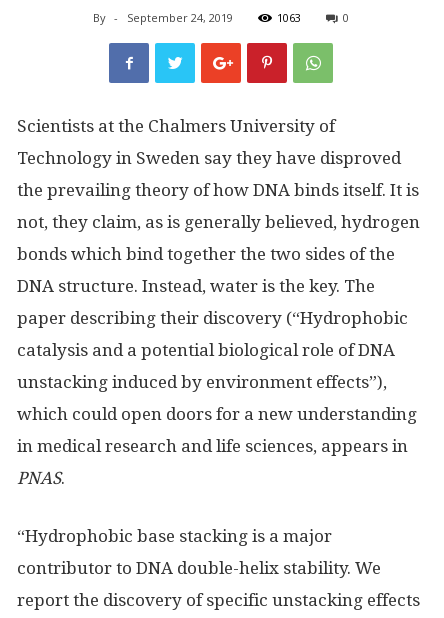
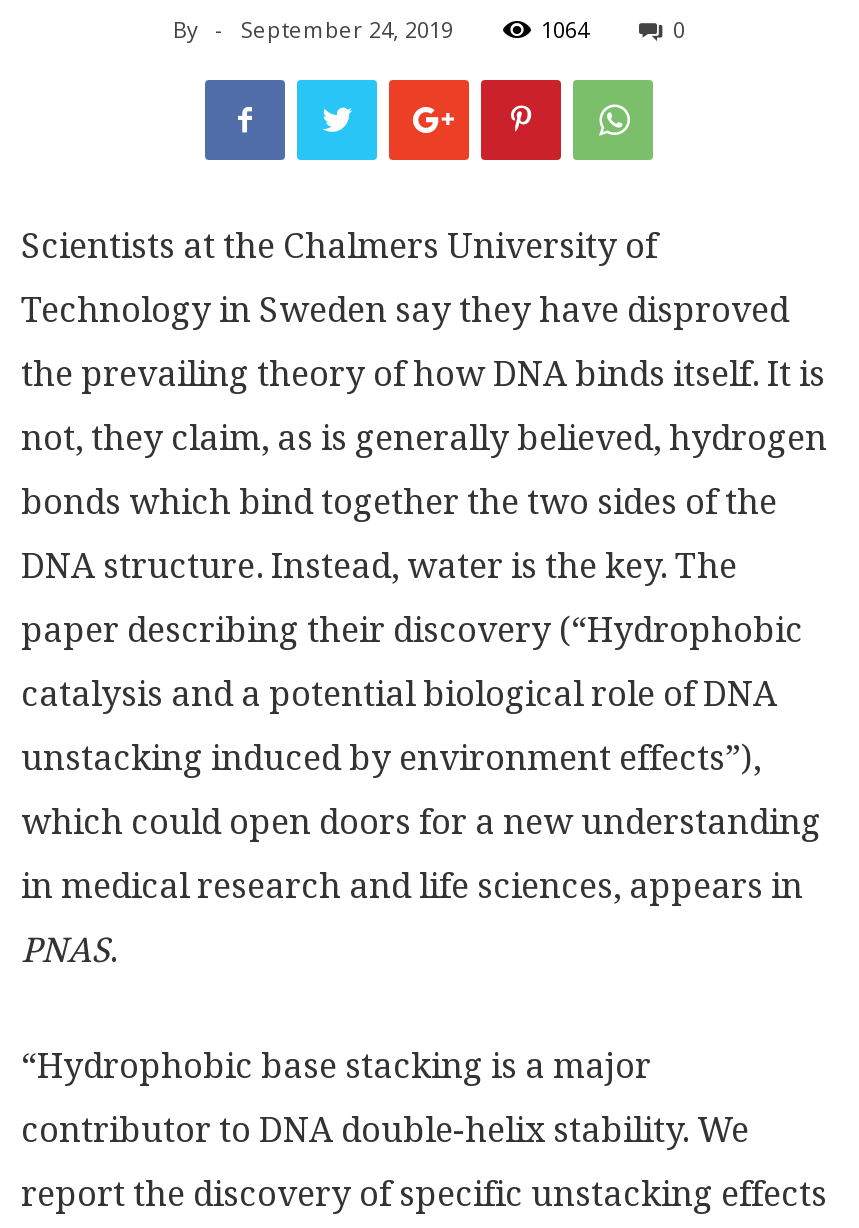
- 1063
+ 1064
